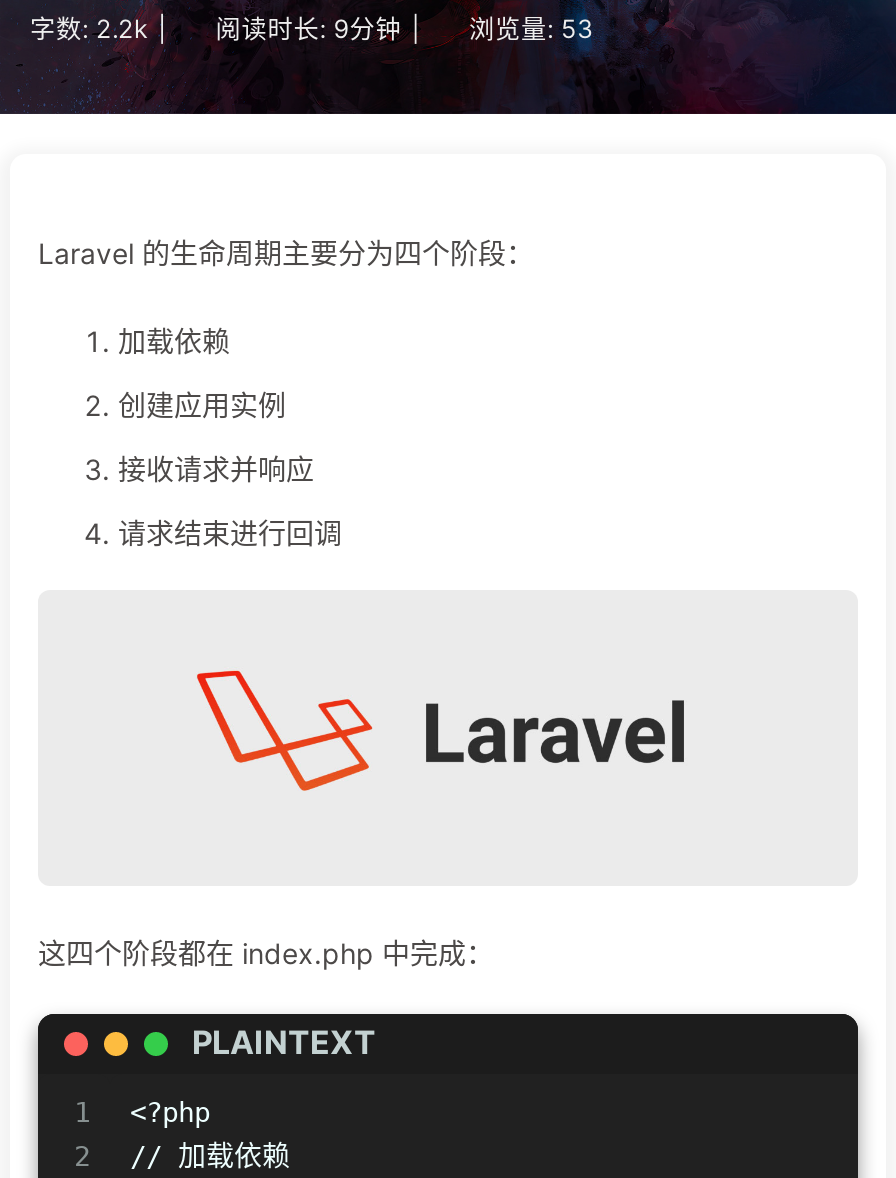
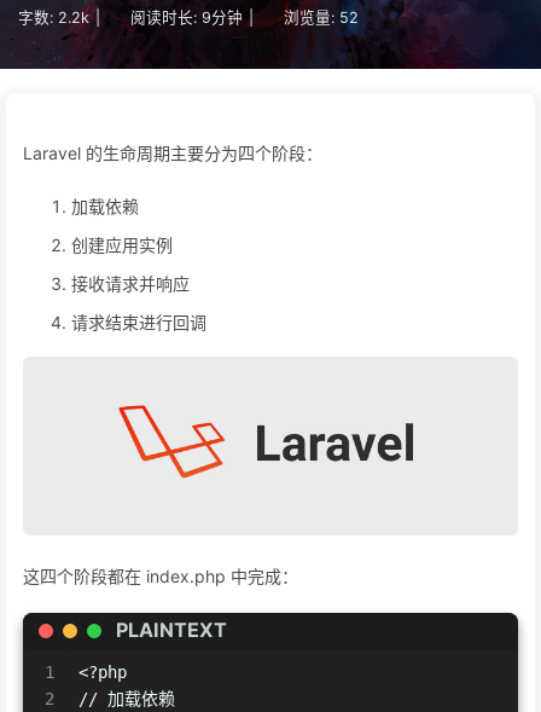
- 浏览量: 53
+ 浏览量: 52
